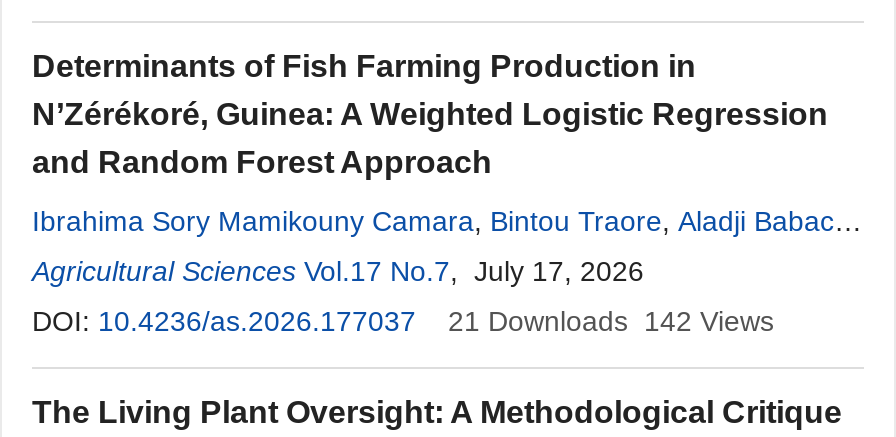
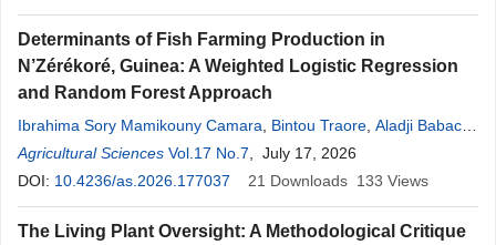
- 21 Downloads 142 Views
+ 21 Downloads 133 Views
